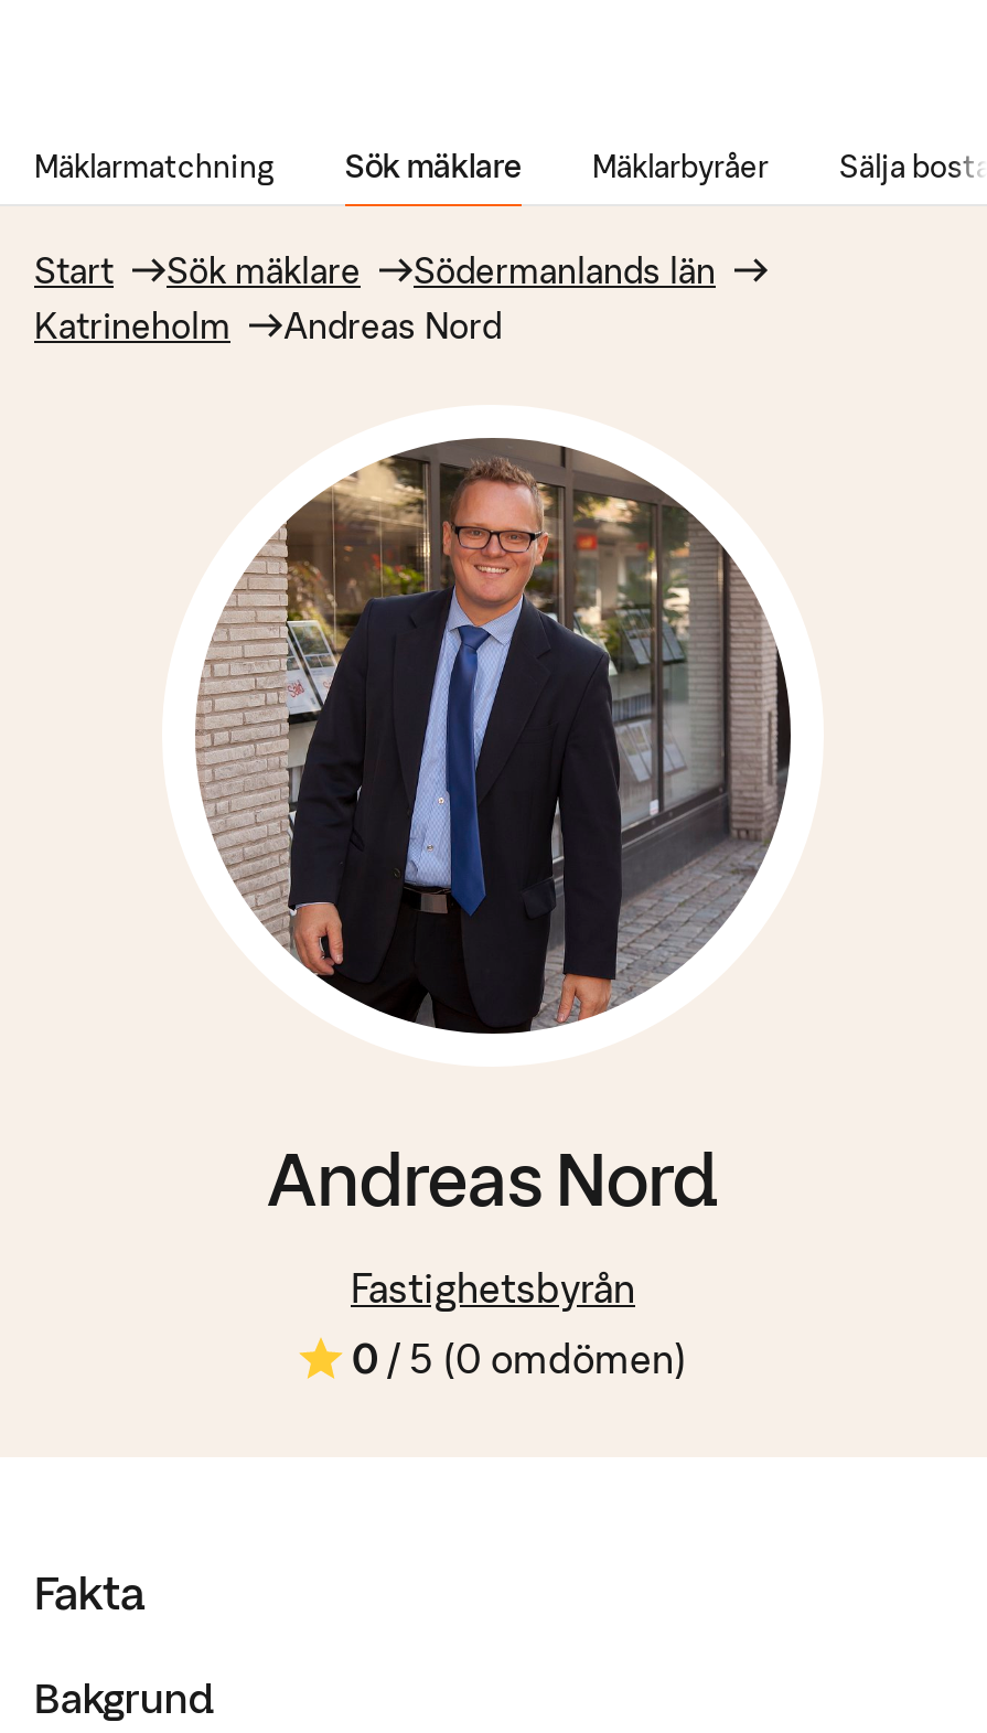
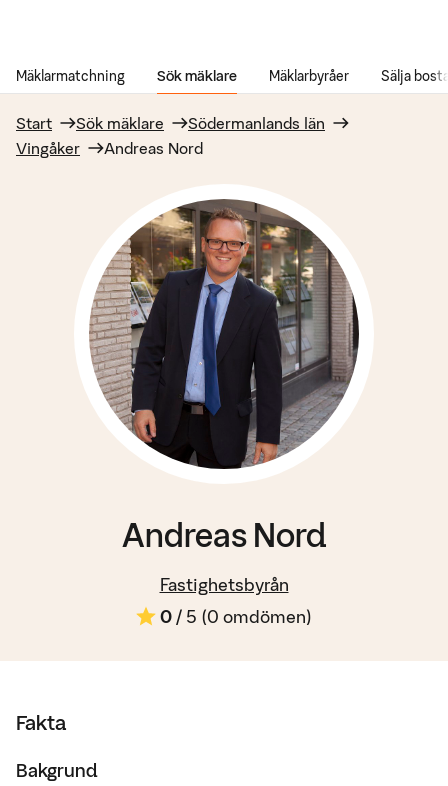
- Katrineholm
+ Vingåker
